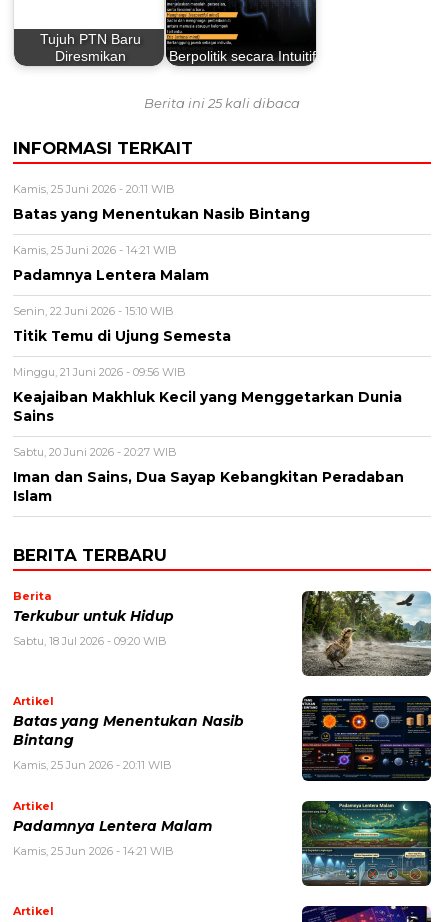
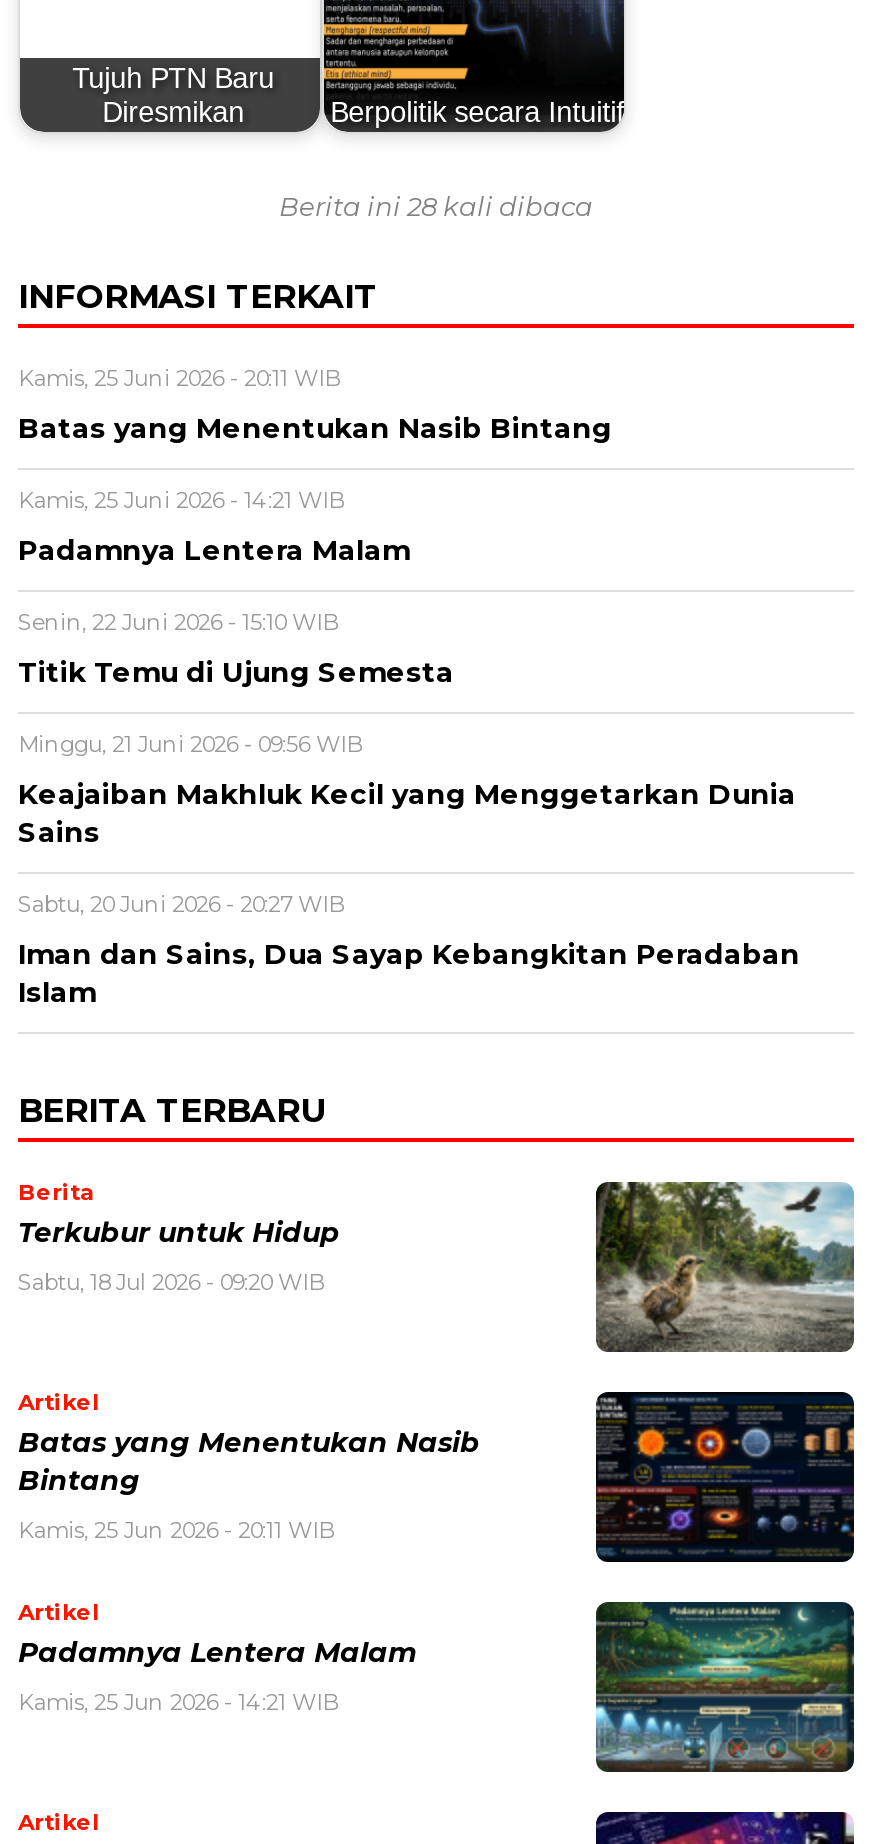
- Berita ini 25 kali dibaca
+ Berita ini 28 kali dibaca
